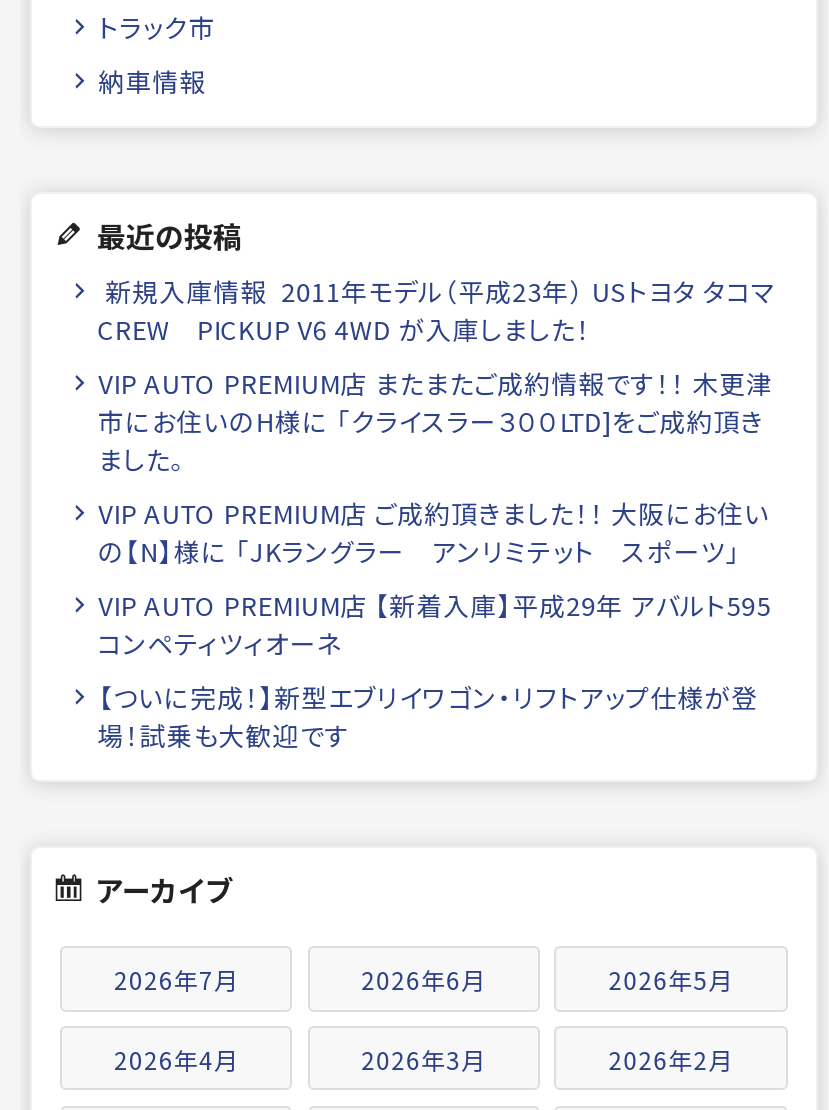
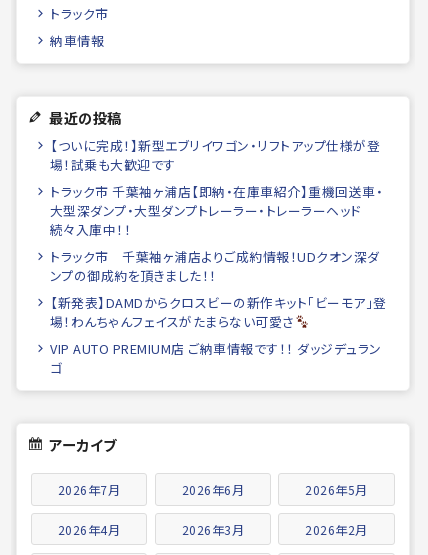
- 新規入庫情報 2011年モデル（平成23年） USトヨタ タコマ
- CREW PICKUP V6 4WD が入庫しました！
- VIP AUTO PREMIUM店 またまたご成約情報です！！ 木更津
- 市にお住いのH様に 「クライスラー３００LTD]をご成約頂き
- ました。
- VIP AUTO PREMIUM店 ご成約頂きました！！ 大阪にお住い
- の【N】様に 「JKラングラー アンリミテット スポーツ」
- VIP AUTO PREMIUM店 【新着入庫】平成29年 アバルト595
- コンペティツィオーネ

moved up: 【ついに完成！】新型エブリイワゴン・リフトアップ仕様が登 | 場！試乗も大歓迎です

+ トラック市 千葉袖ヶ浦店【即納・在庫車紹介】重機回送車・
+ 大型深ダンプ・大型ダンプトレーラー・トレーラーヘッド
+ 続々入庫中！！
+ トラック市 千葉袖ヶ浦店よりご成約情報！UDクオン深ダ
+ ンプの御成約を頂きました！！
+ 【新発表】DAMDからクロスビーの新作キット「ビーモア」登
+ 場！わんちゃんフェイスがたまらない可愛さ
+ VIP AUTO PREMIUM店 ご納車情報です！！ ダッジデュラン
+ ゴ
